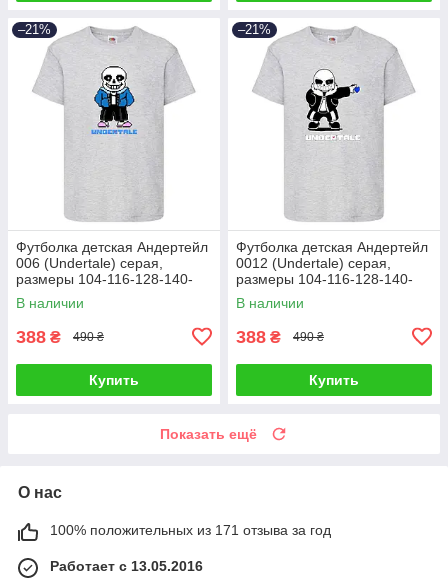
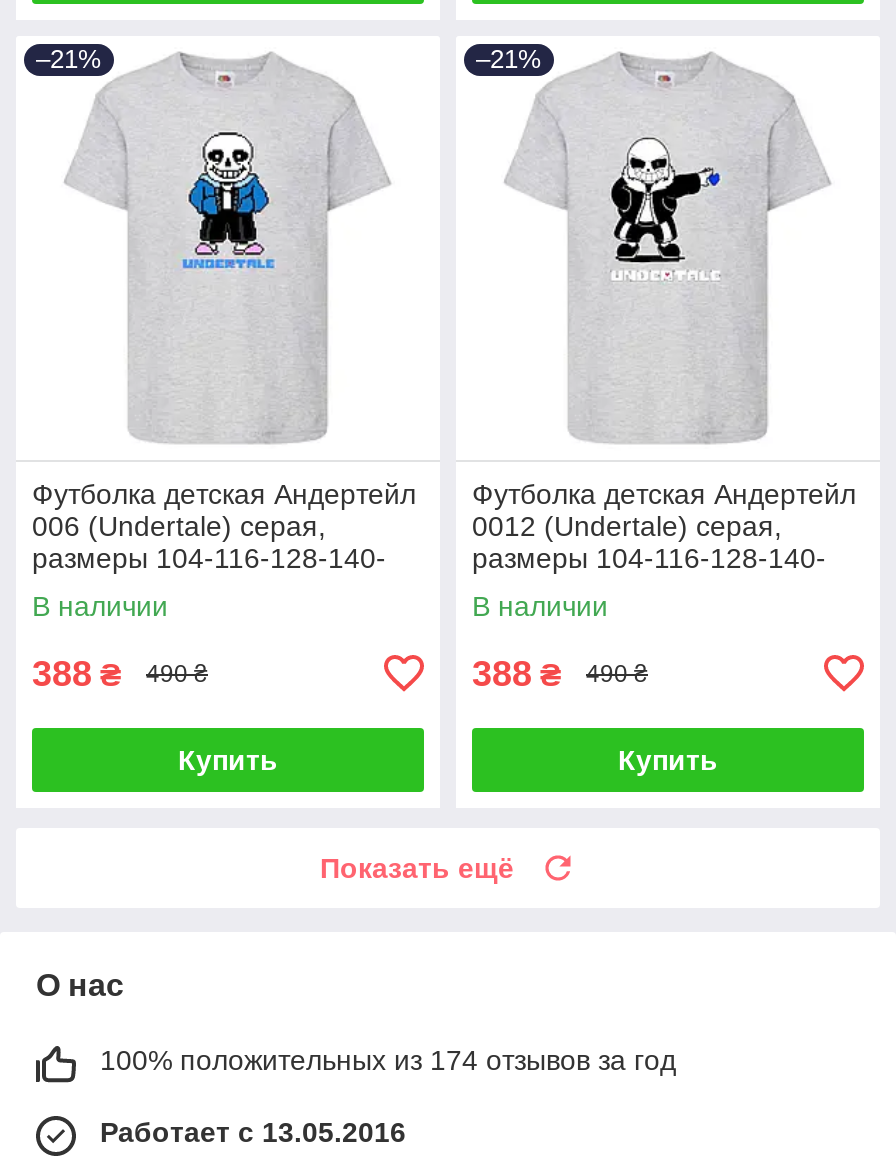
- 100% положительных из 171 отзыва за год
+ 100% положительных из 174 отзывов за год
